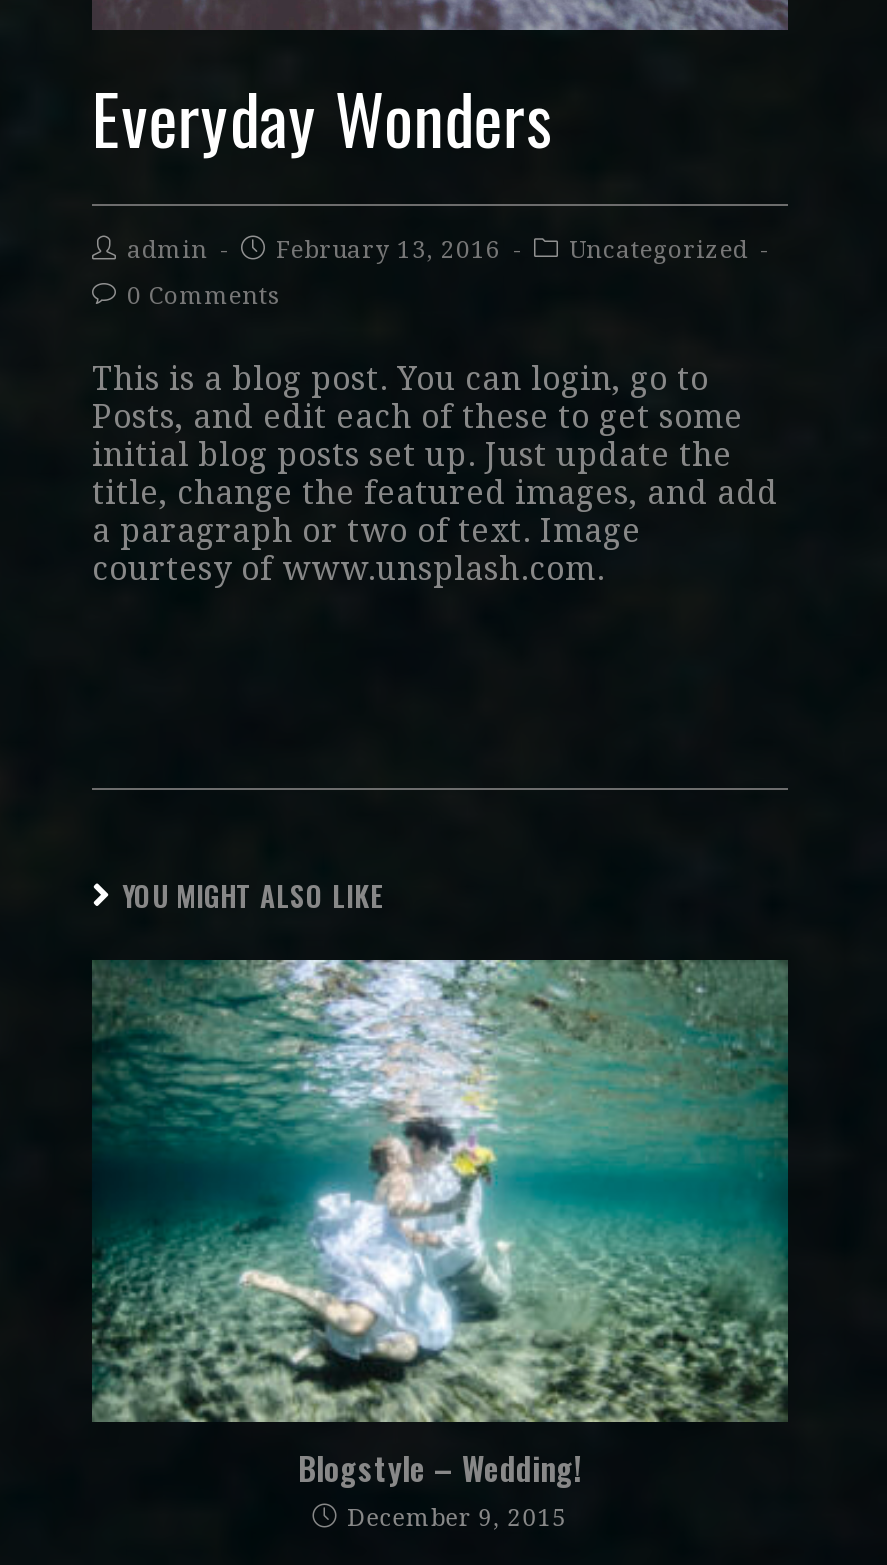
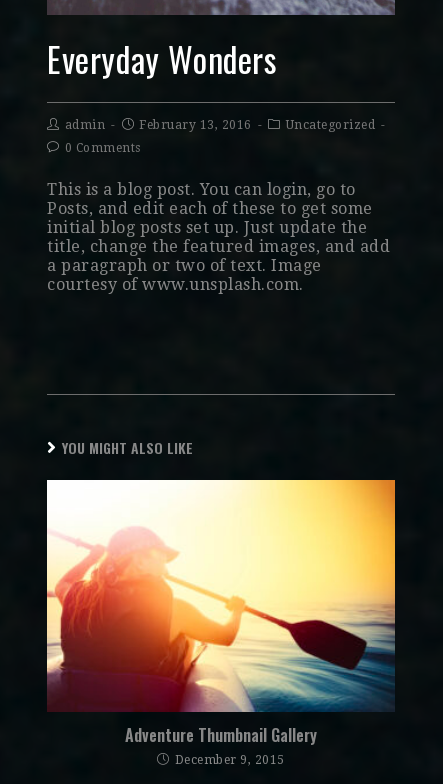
- [image]
- Blogstyle – Wedding!
+ [image]
+ Adventure Thumbnail Gallery
